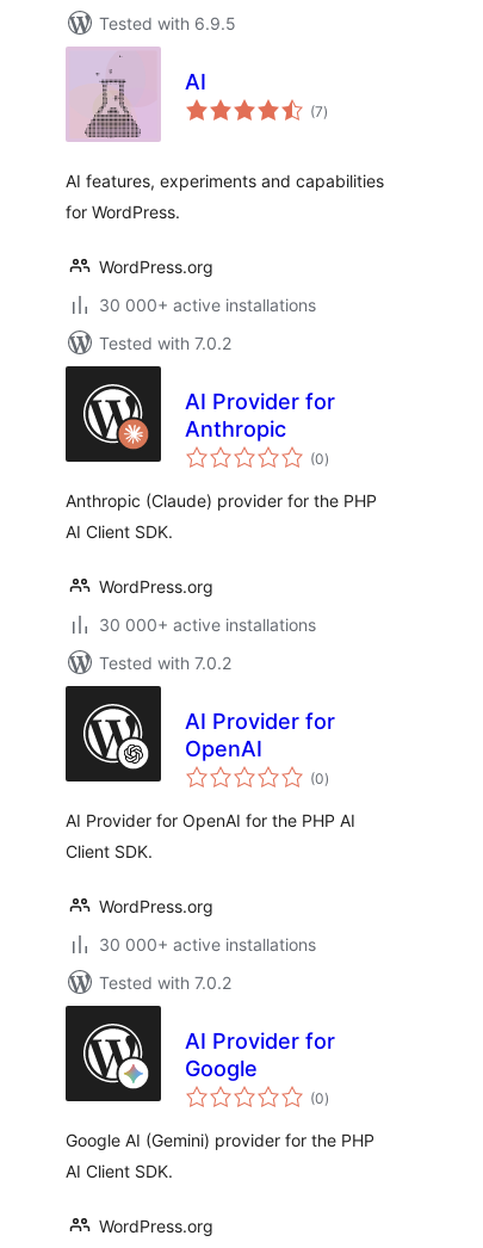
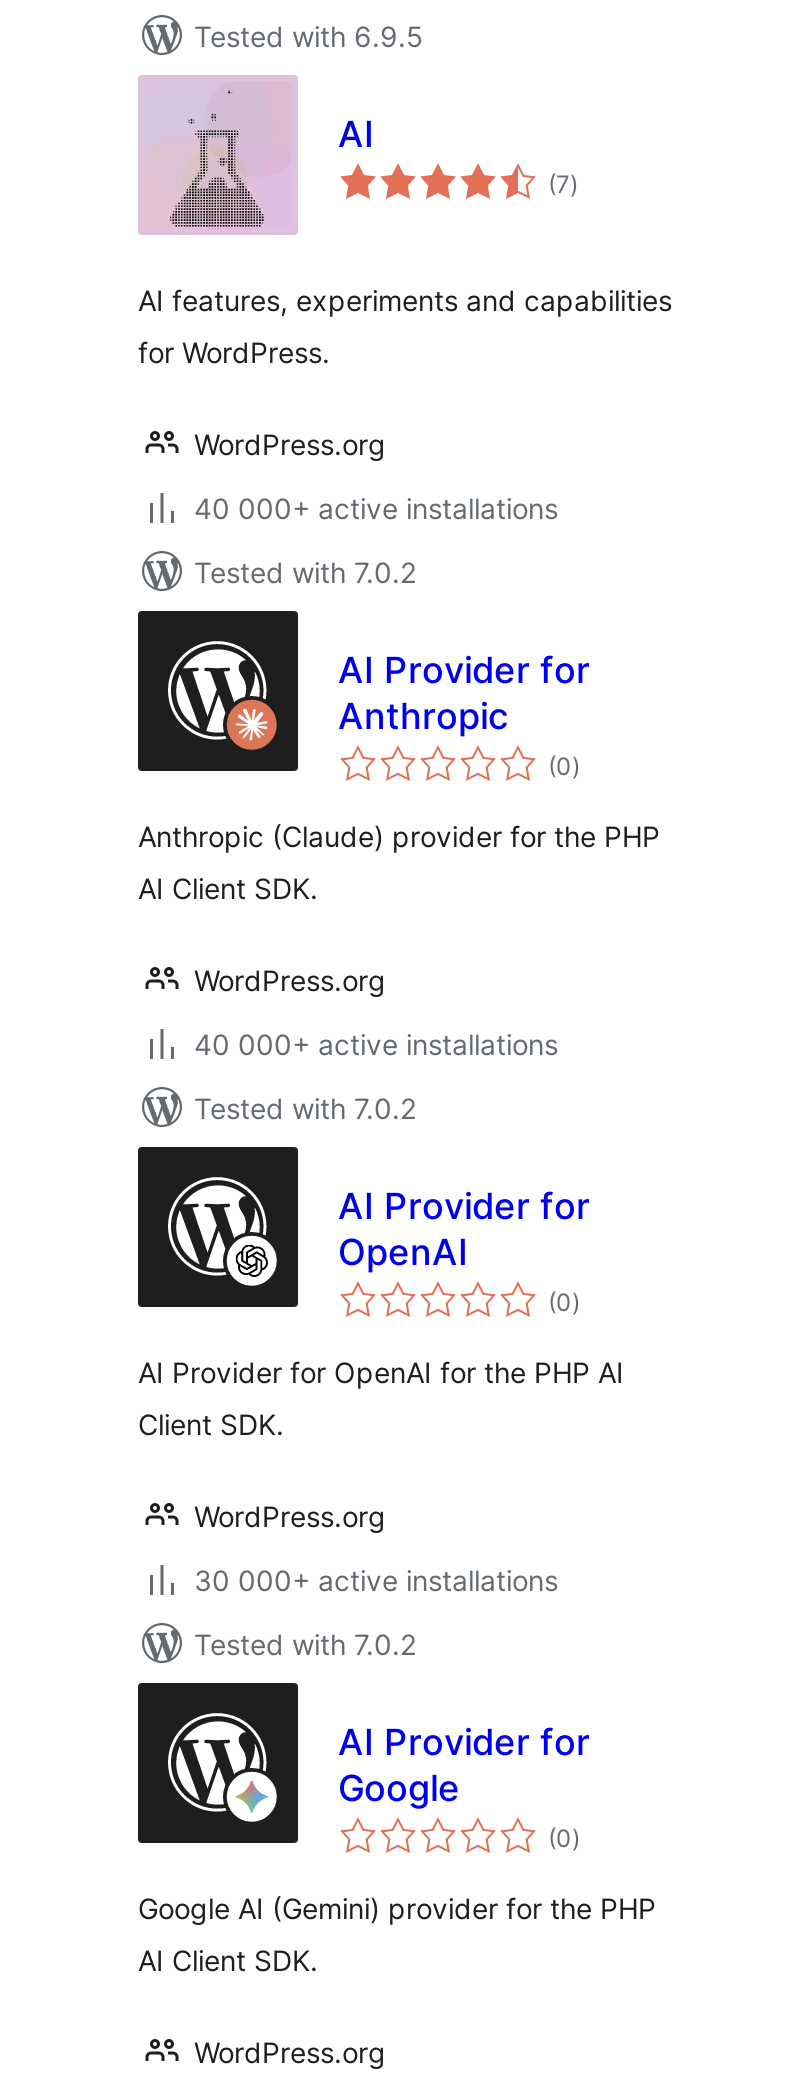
- 30 000+ active installations
+ 40 000+ active installations

- 30 000+ active installations
+ 40 000+ active installations
